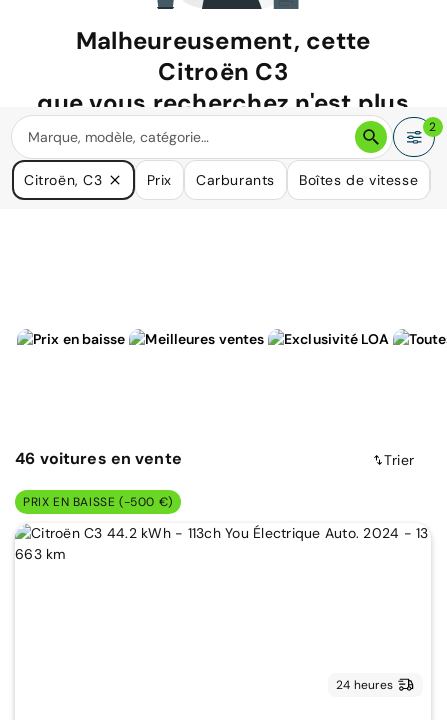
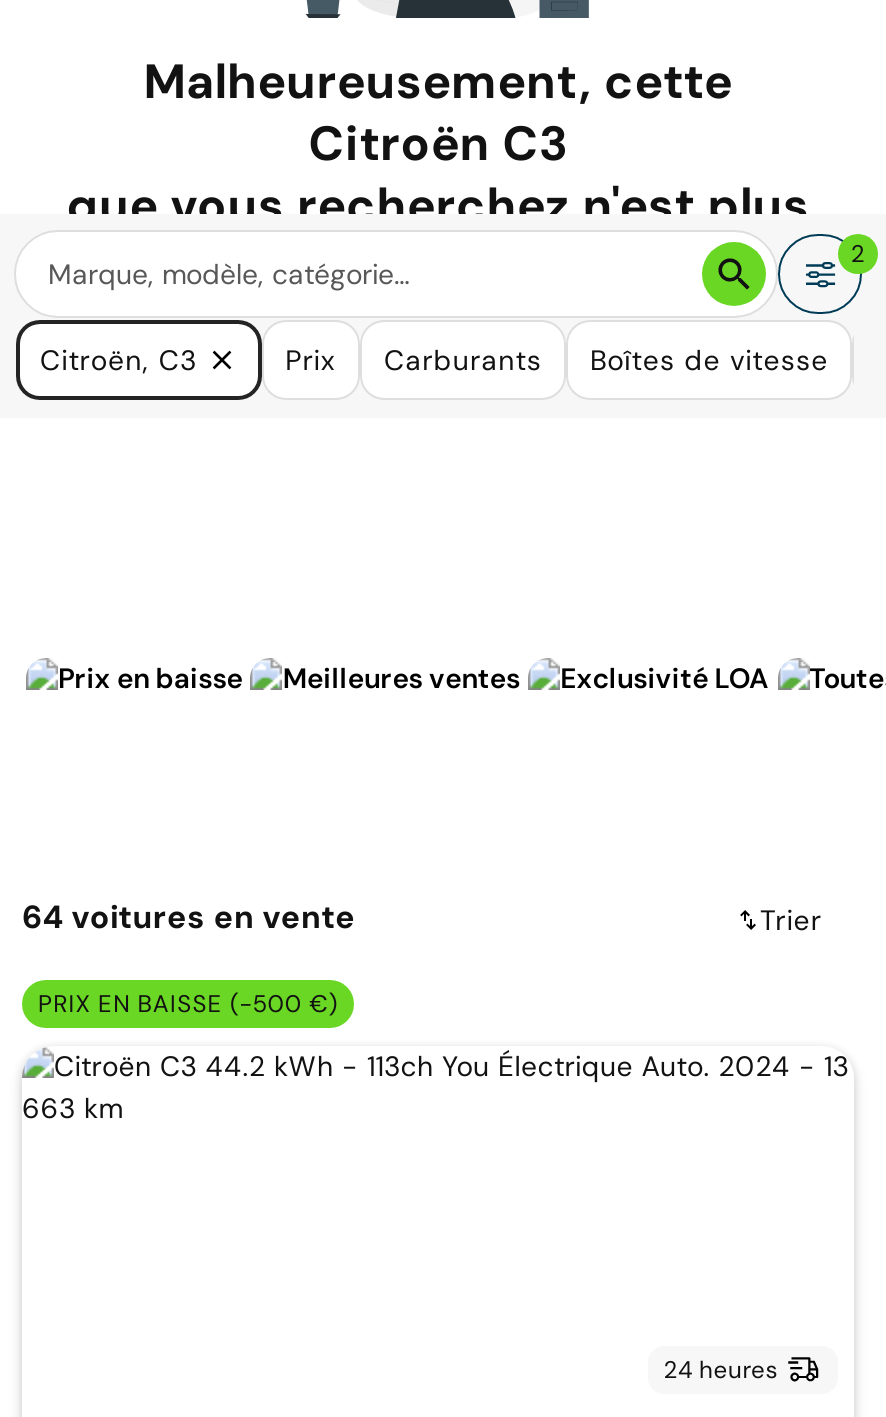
- 46 voitures en vente
+ 64 voitures en vente
